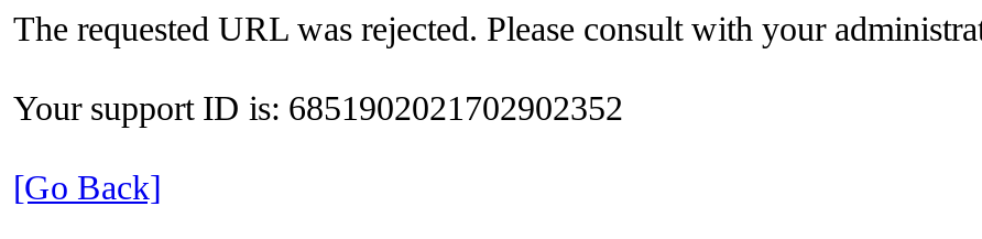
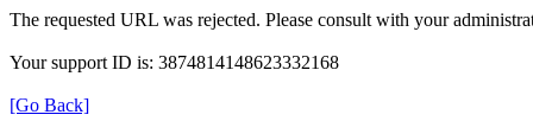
- Your support ID is: 6851902021702902352
+ Your support ID is: 3874814148623332168
